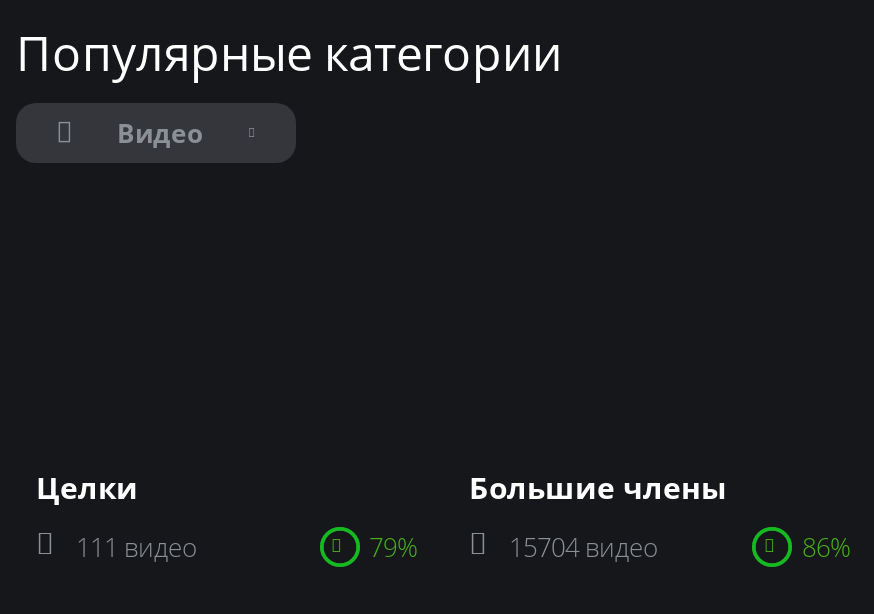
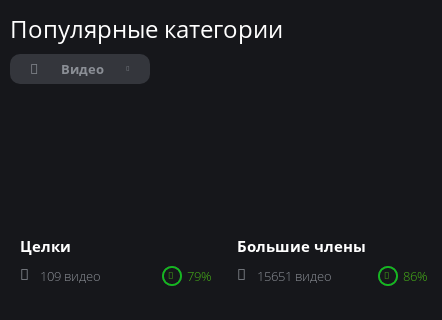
- 111 видео
+ 109 видео

- 15704 видео
+ 15651 видео
